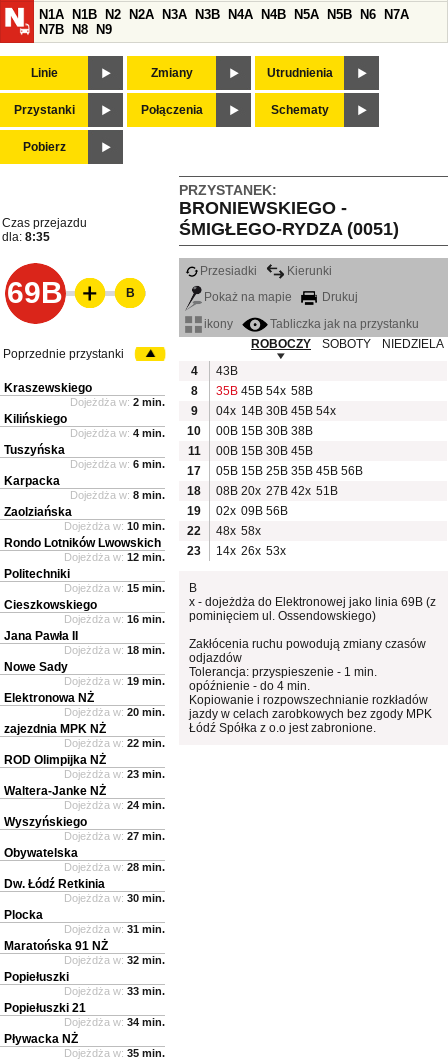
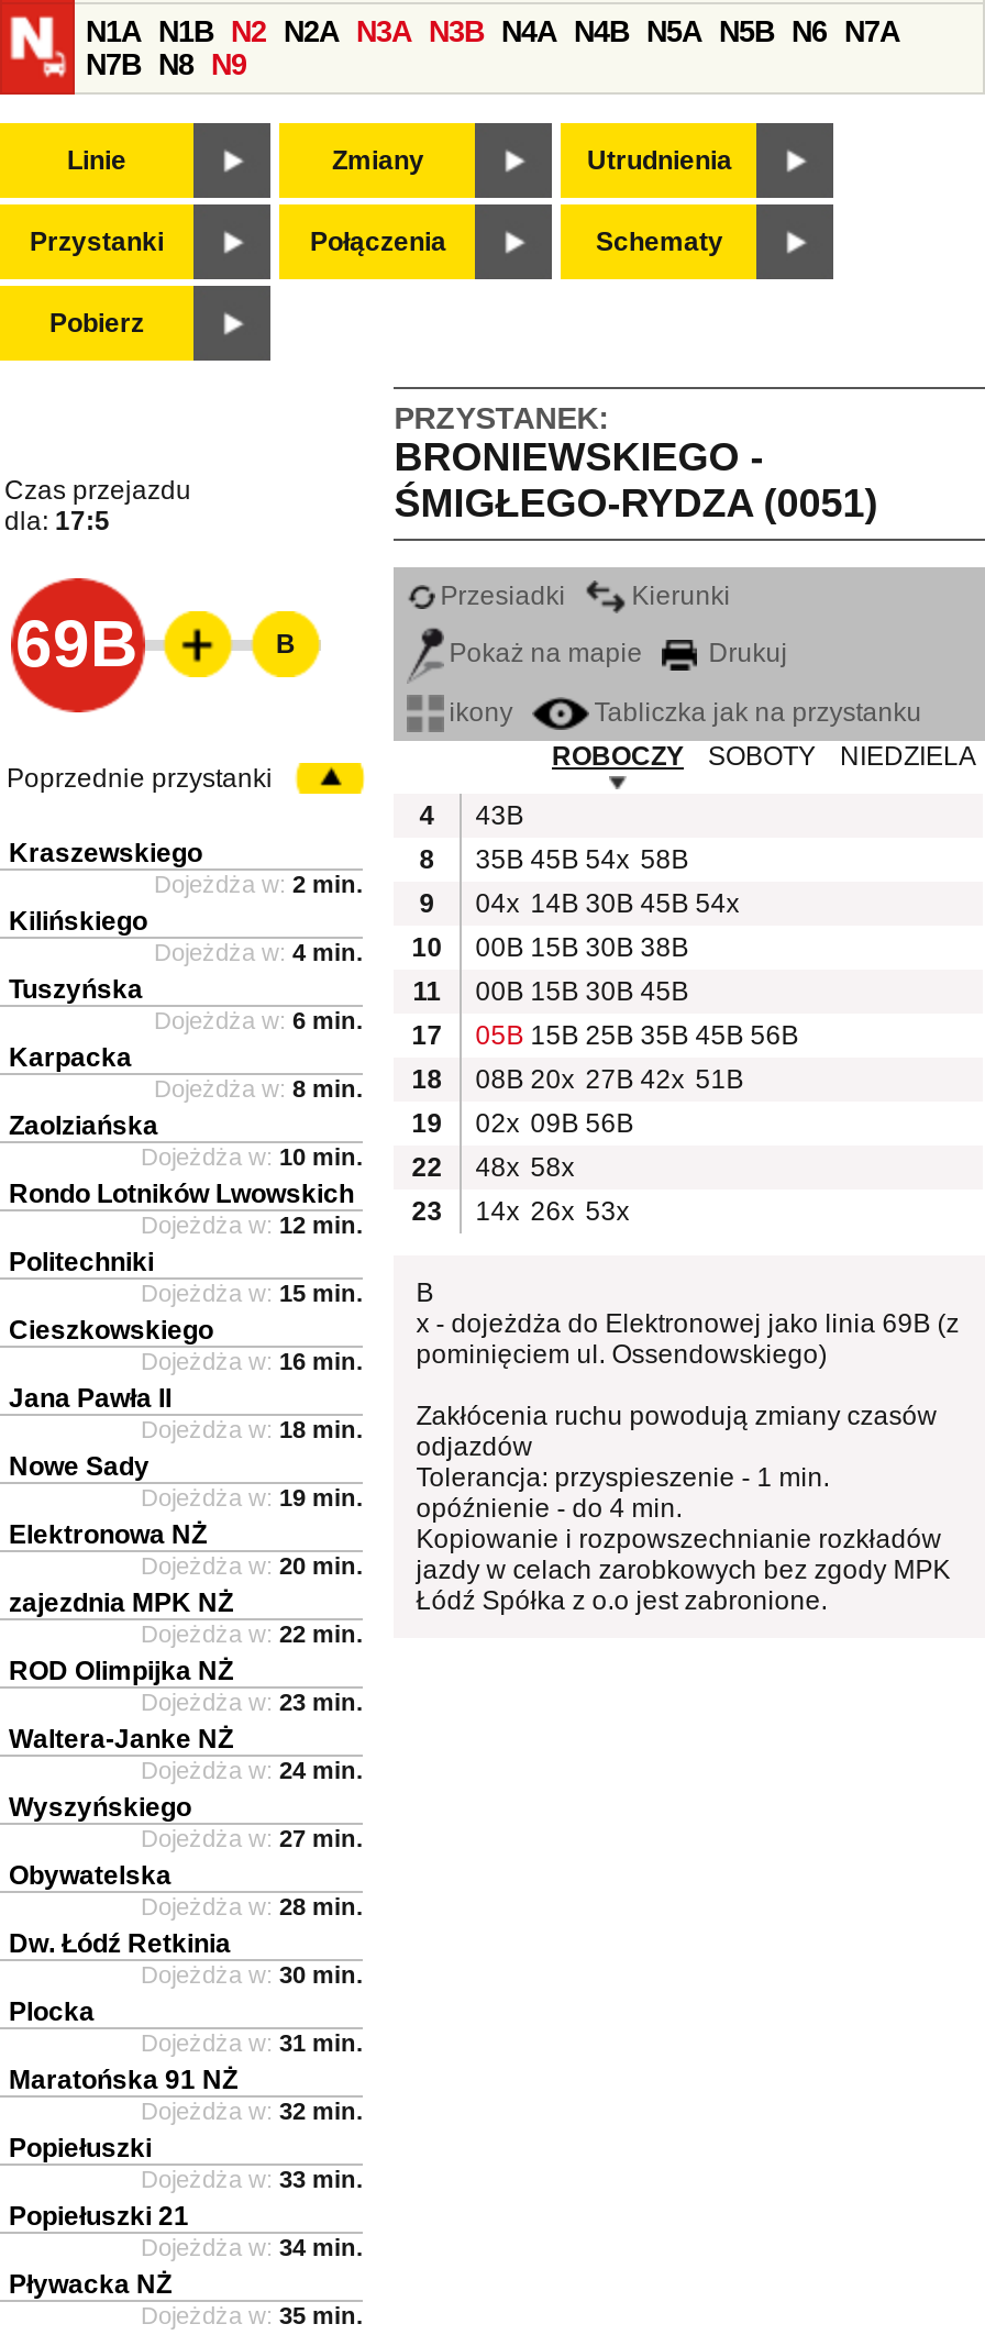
- dla: 8:35
+ dla: 17:5
